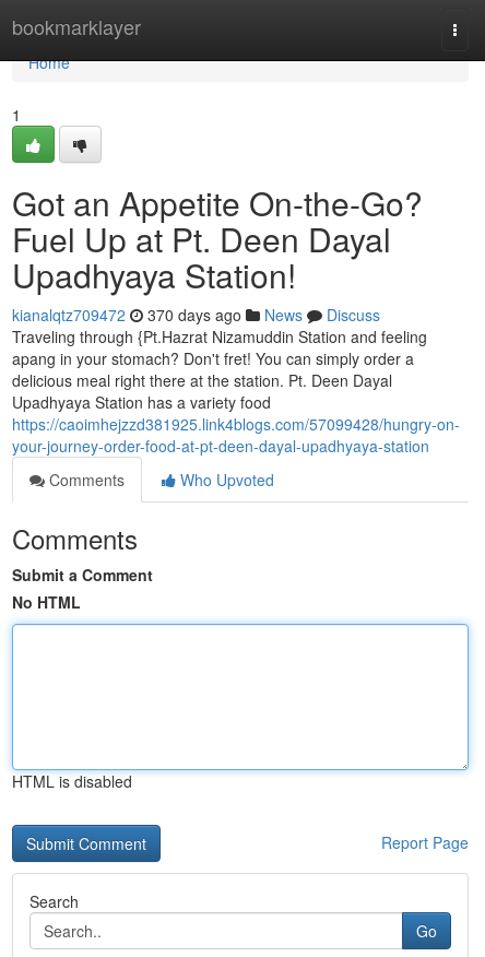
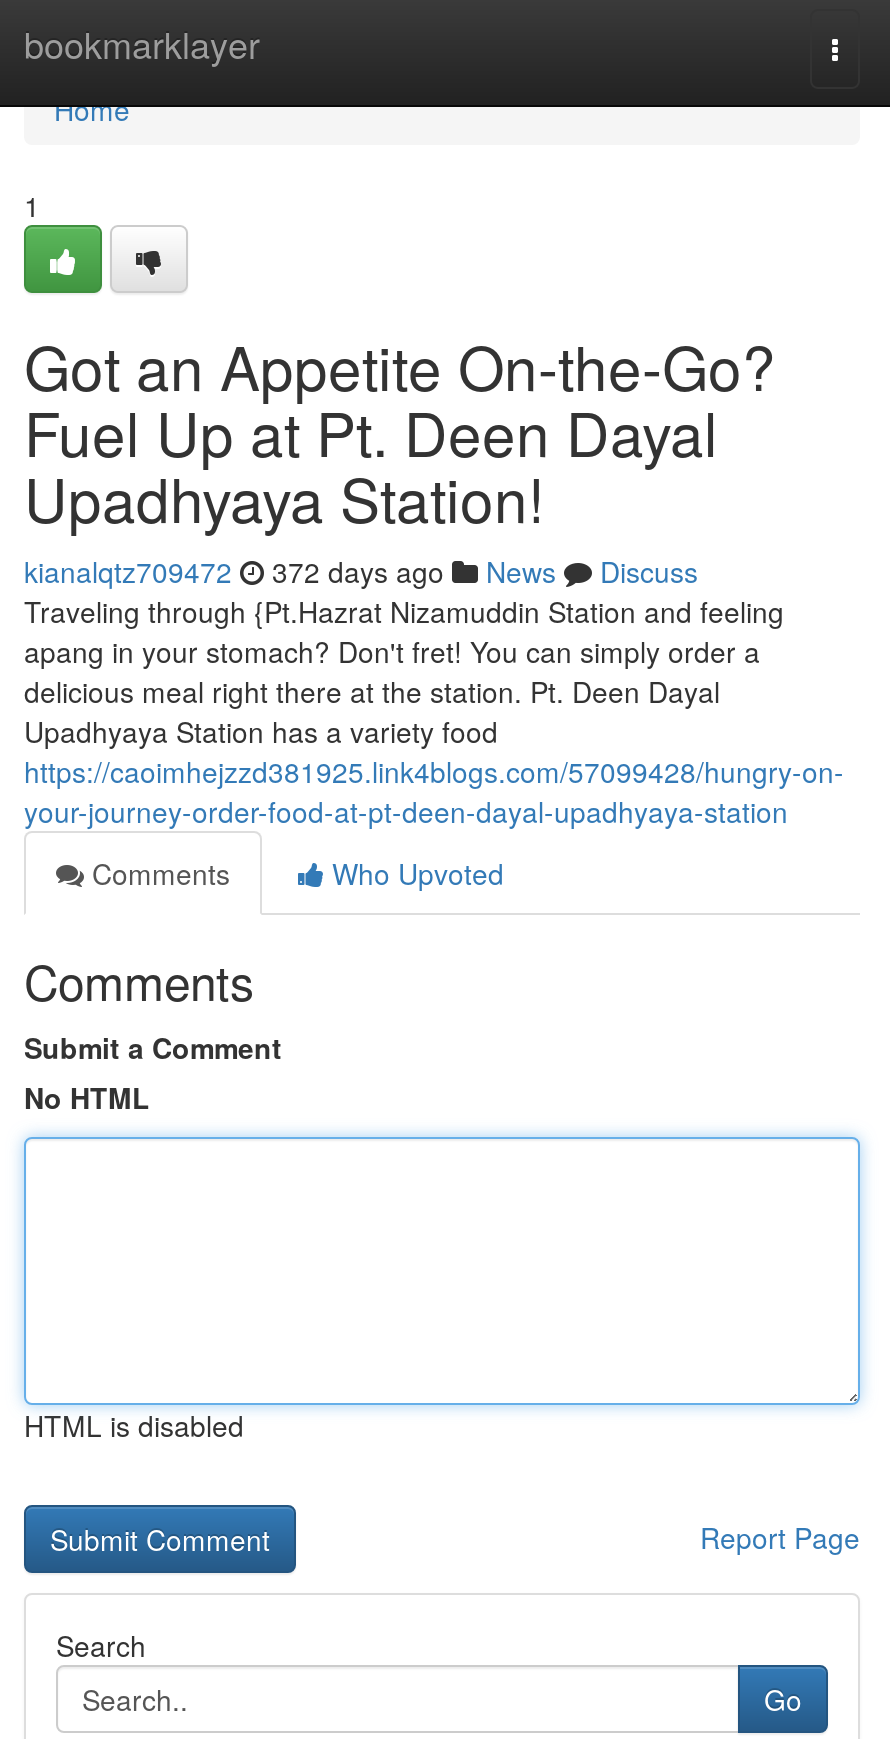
- kianalqtz709472 370 days ago News Discuss
+ kianalqtz709472 372 days ago News Discuss
